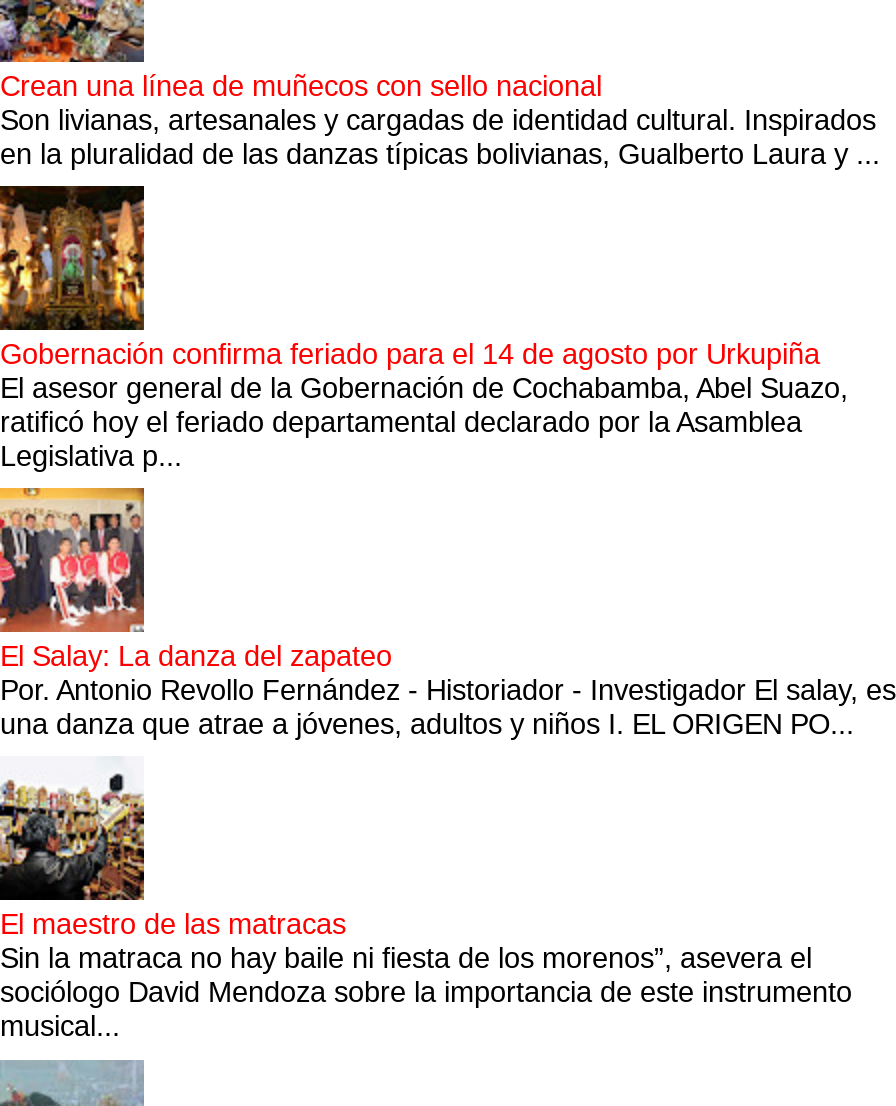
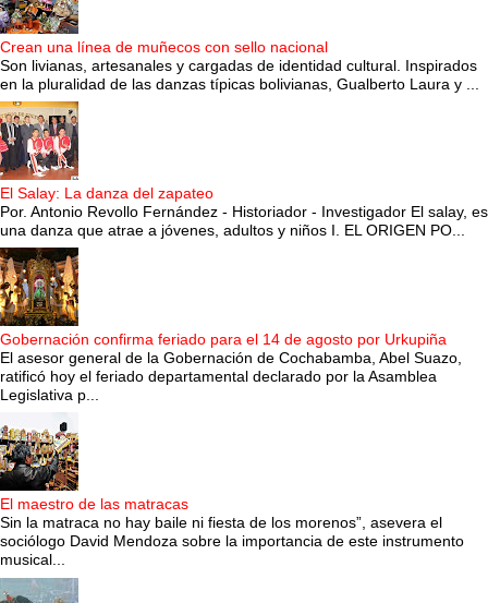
moved down: [image] | Gobernación confirma feriado para el 14 de agosto por Urkupiña | El asesor general de la Gobernación de Cochabamba, Abel Suazo, | ratificó hoy el feriado departamental declarado por la Asamblea | Legislativa p...

moved up: [image] | El Salay: La danza del zapateo | Por. Antonio Revollo Fernández - Historiador - Investigador El salay, es | una danza que atrae a jóvenes, adultos y niños I. EL ORIGEN PO...
